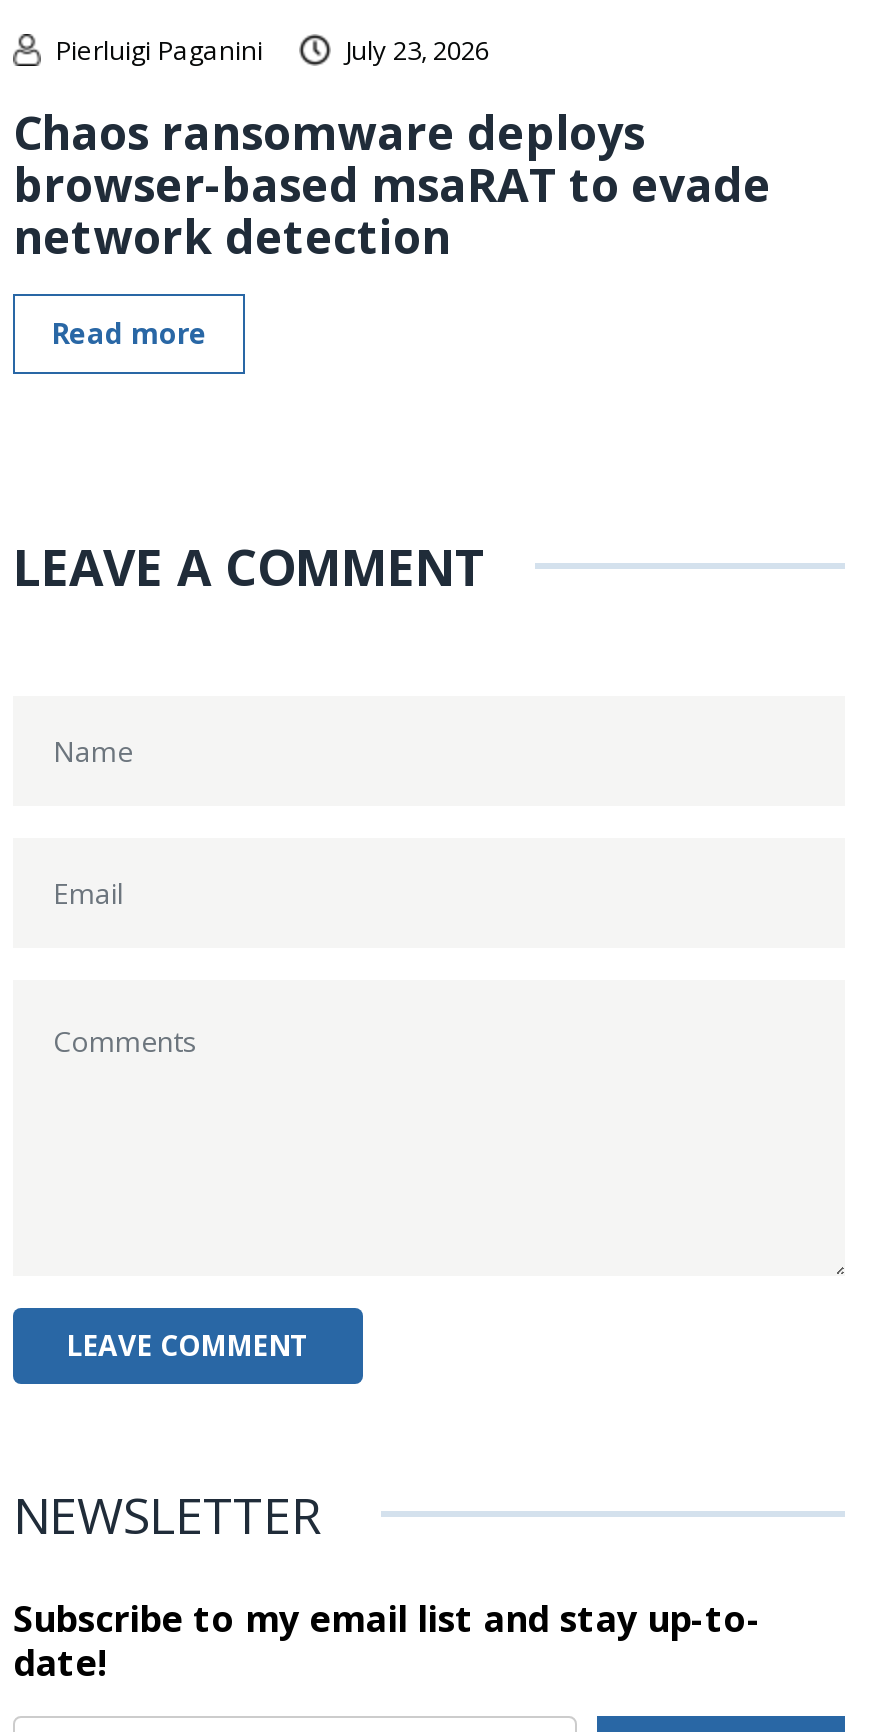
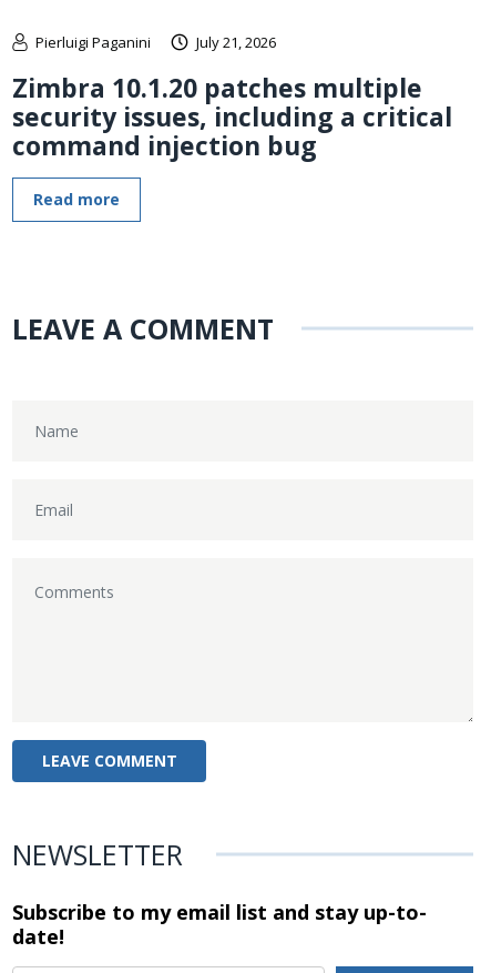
- July 23, 2026
+ July 21, 2026

- Chaos ransomware deploys
- browser-based msaRAT to evade
- network detection
+ Zimbra 10.1.20 patches multiple
+ security issues, including a critical
+ command injection bug
